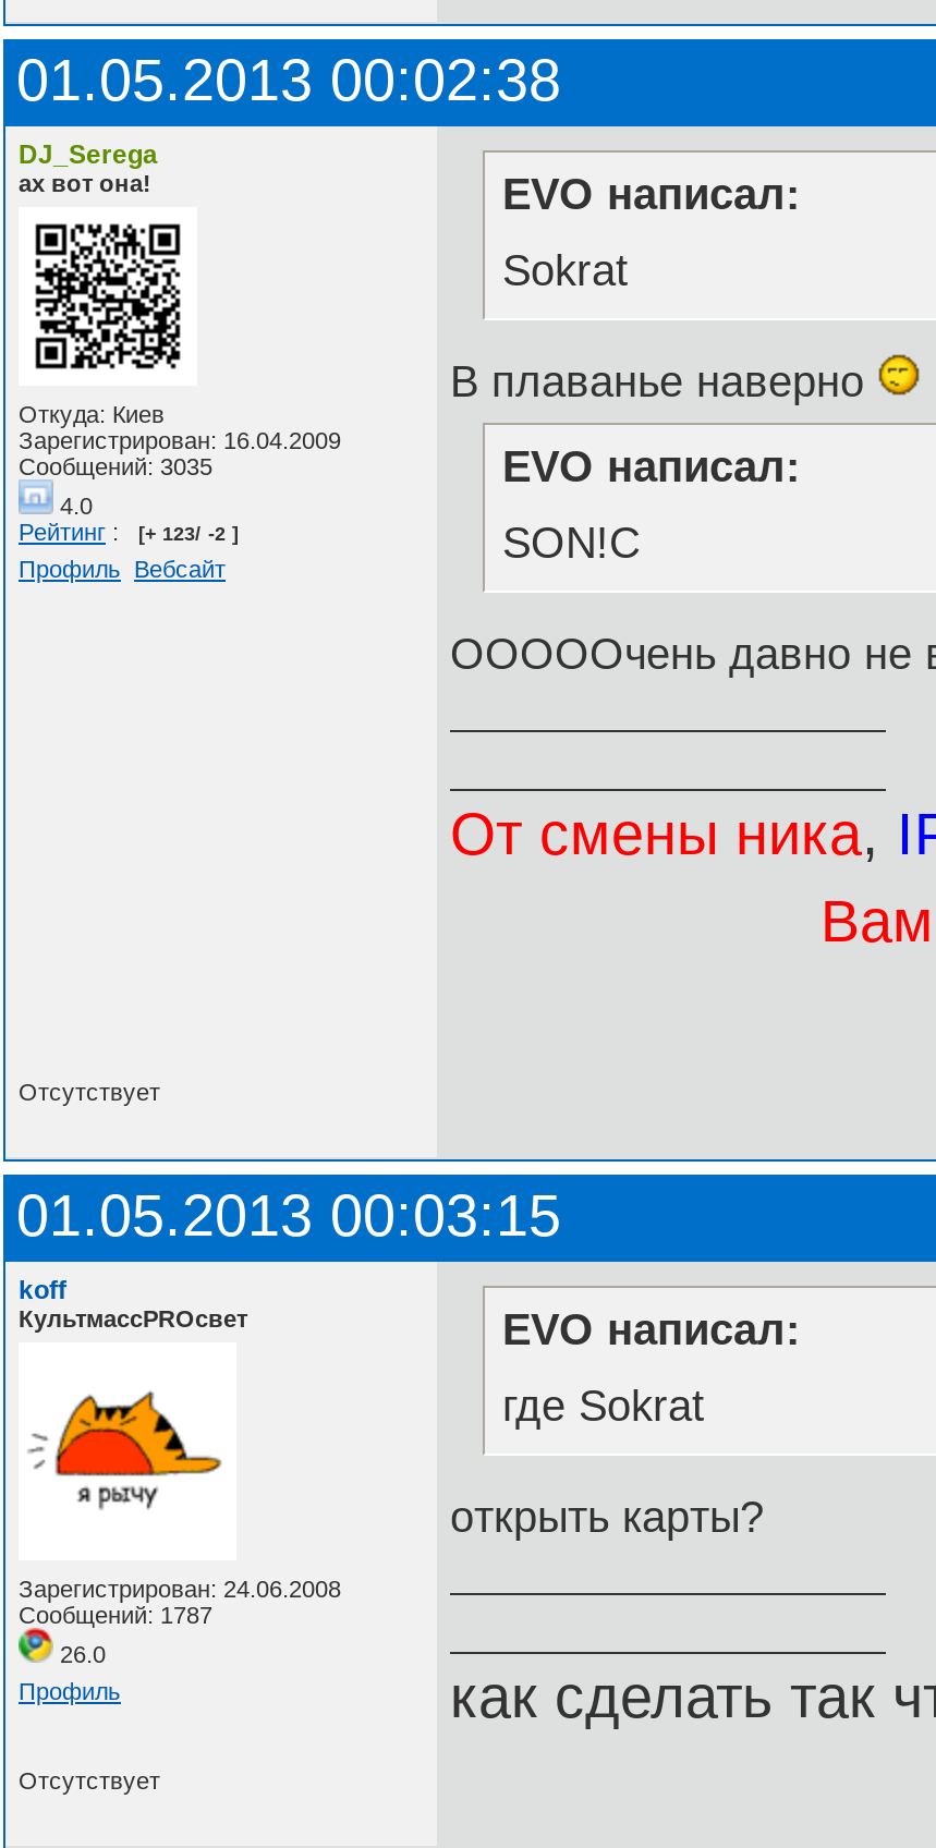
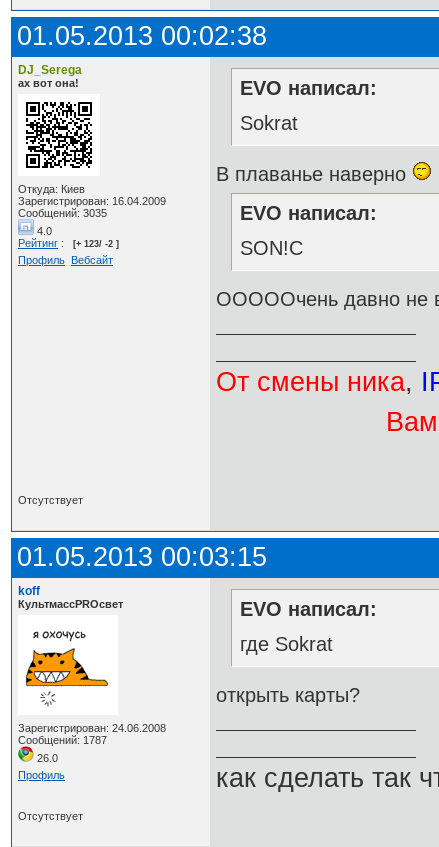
- [image]
+ [image]
